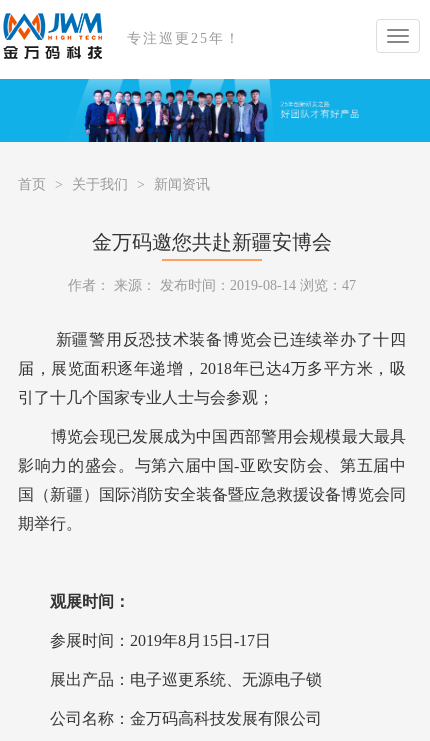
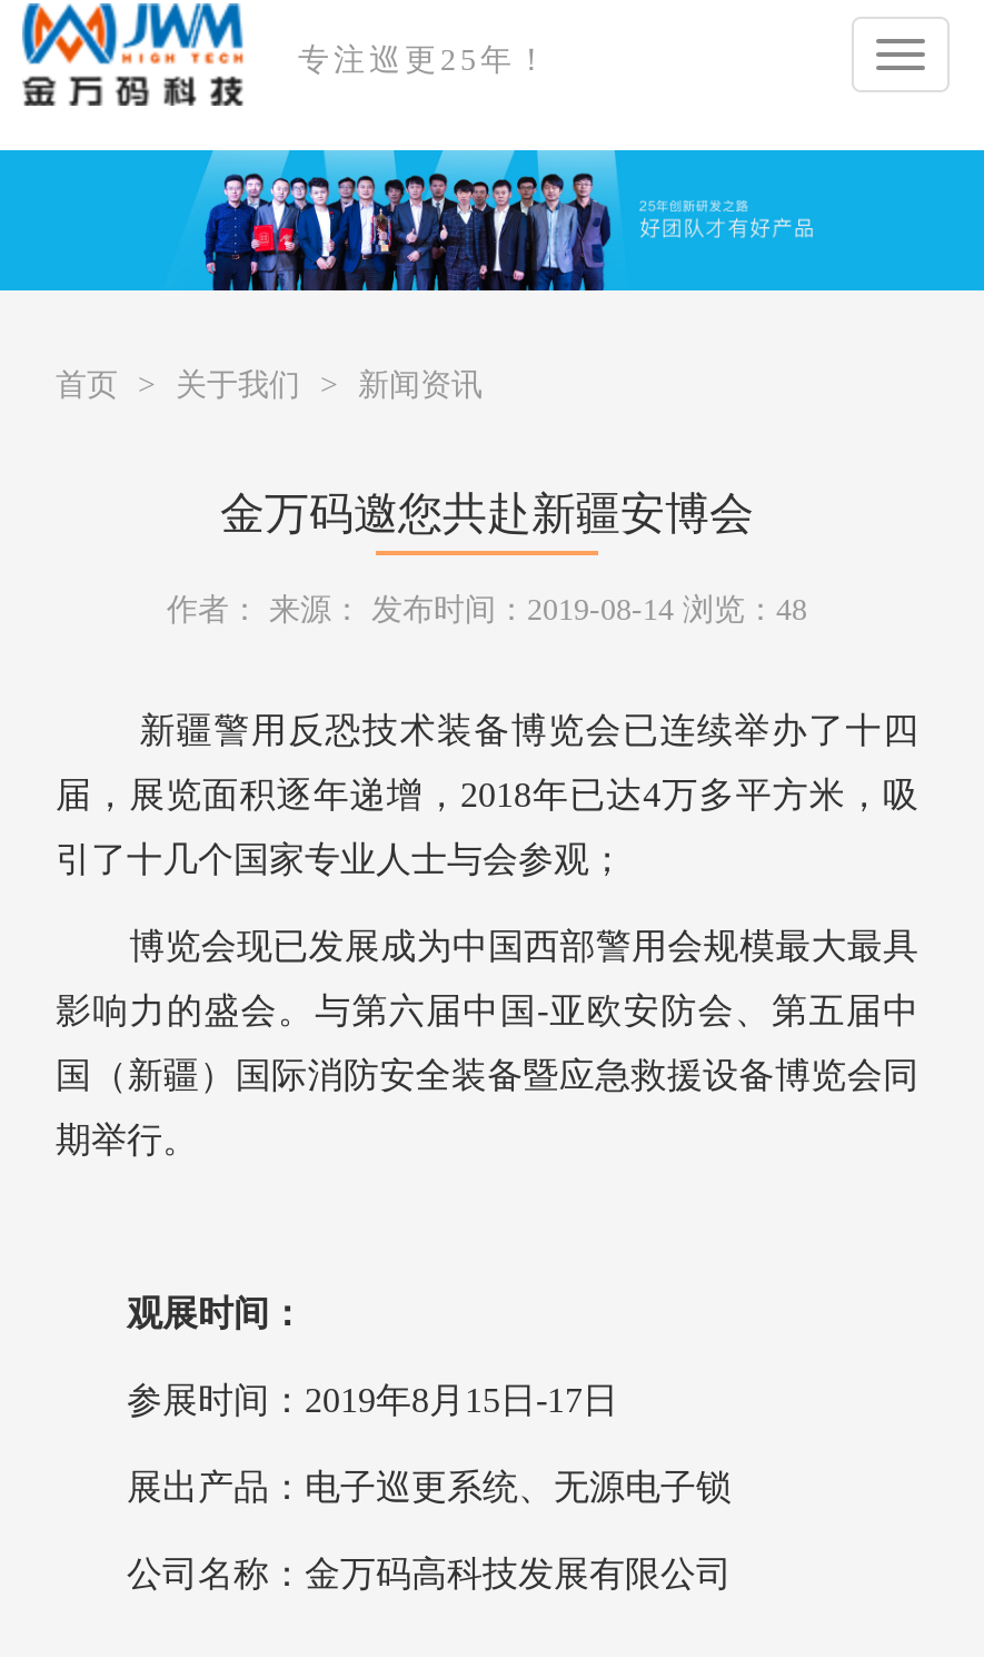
- 作者： 来源： 发布时间：2019-08-14 浏览：47
+ 作者： 来源： 发布时间：2019-08-14 浏览：48
